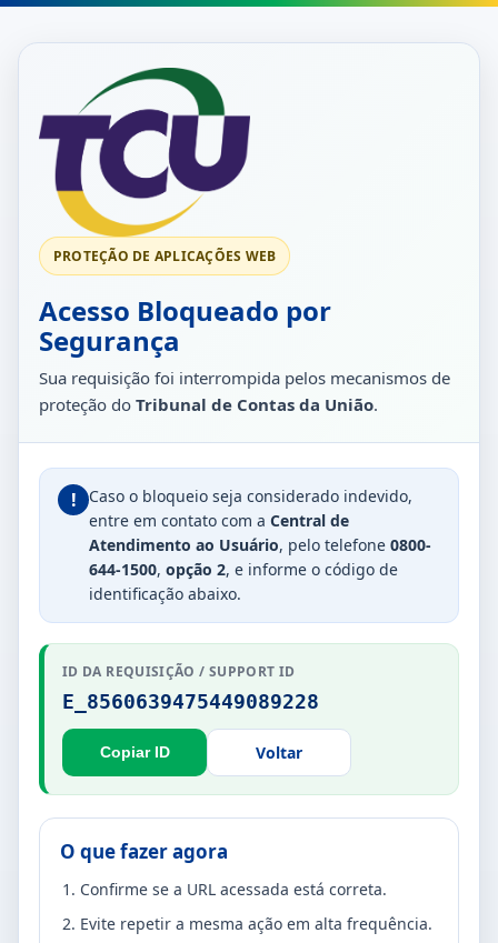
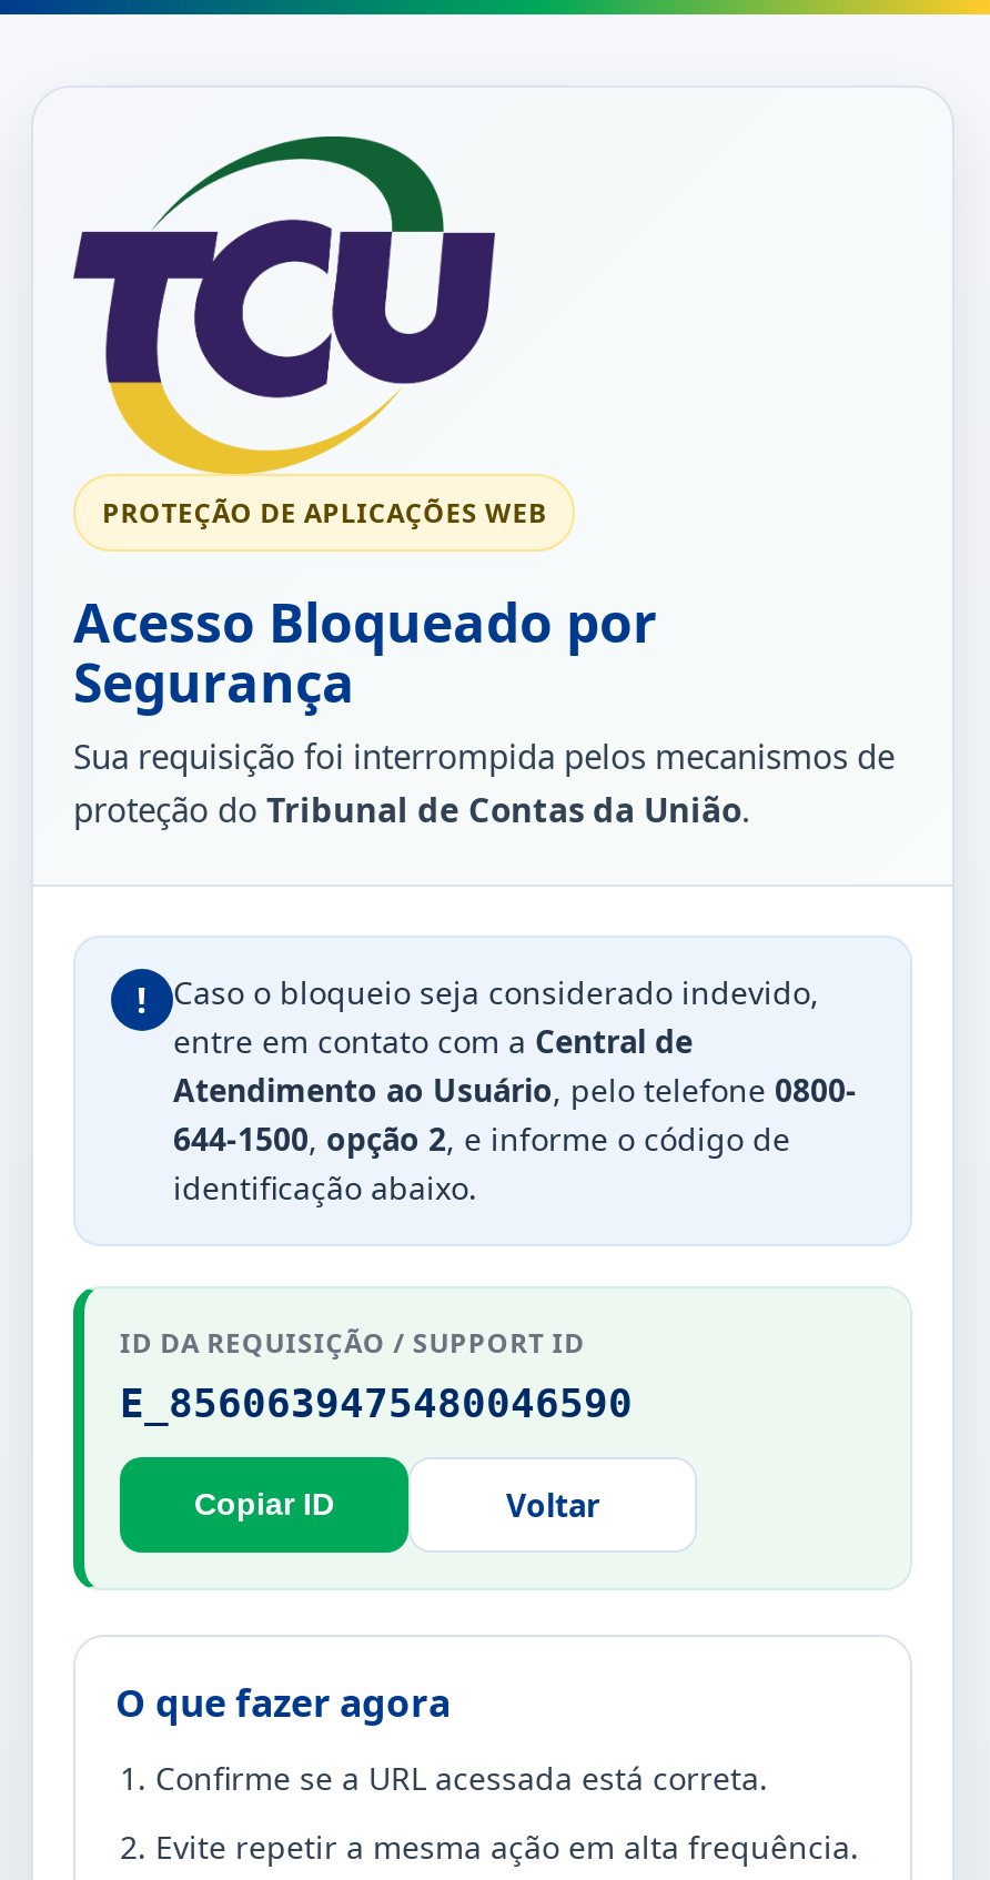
- E_8560639475449089228
+ E_8560639475480046590
